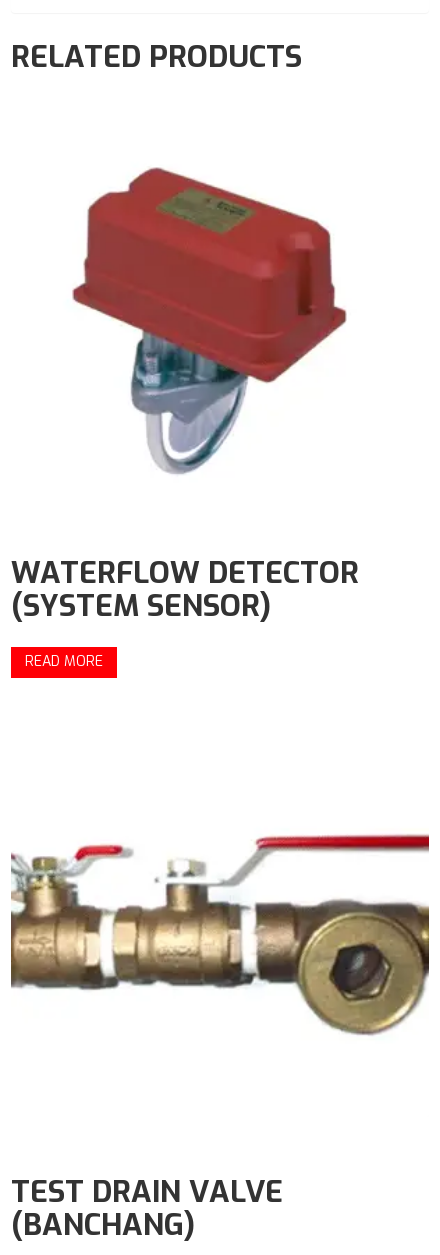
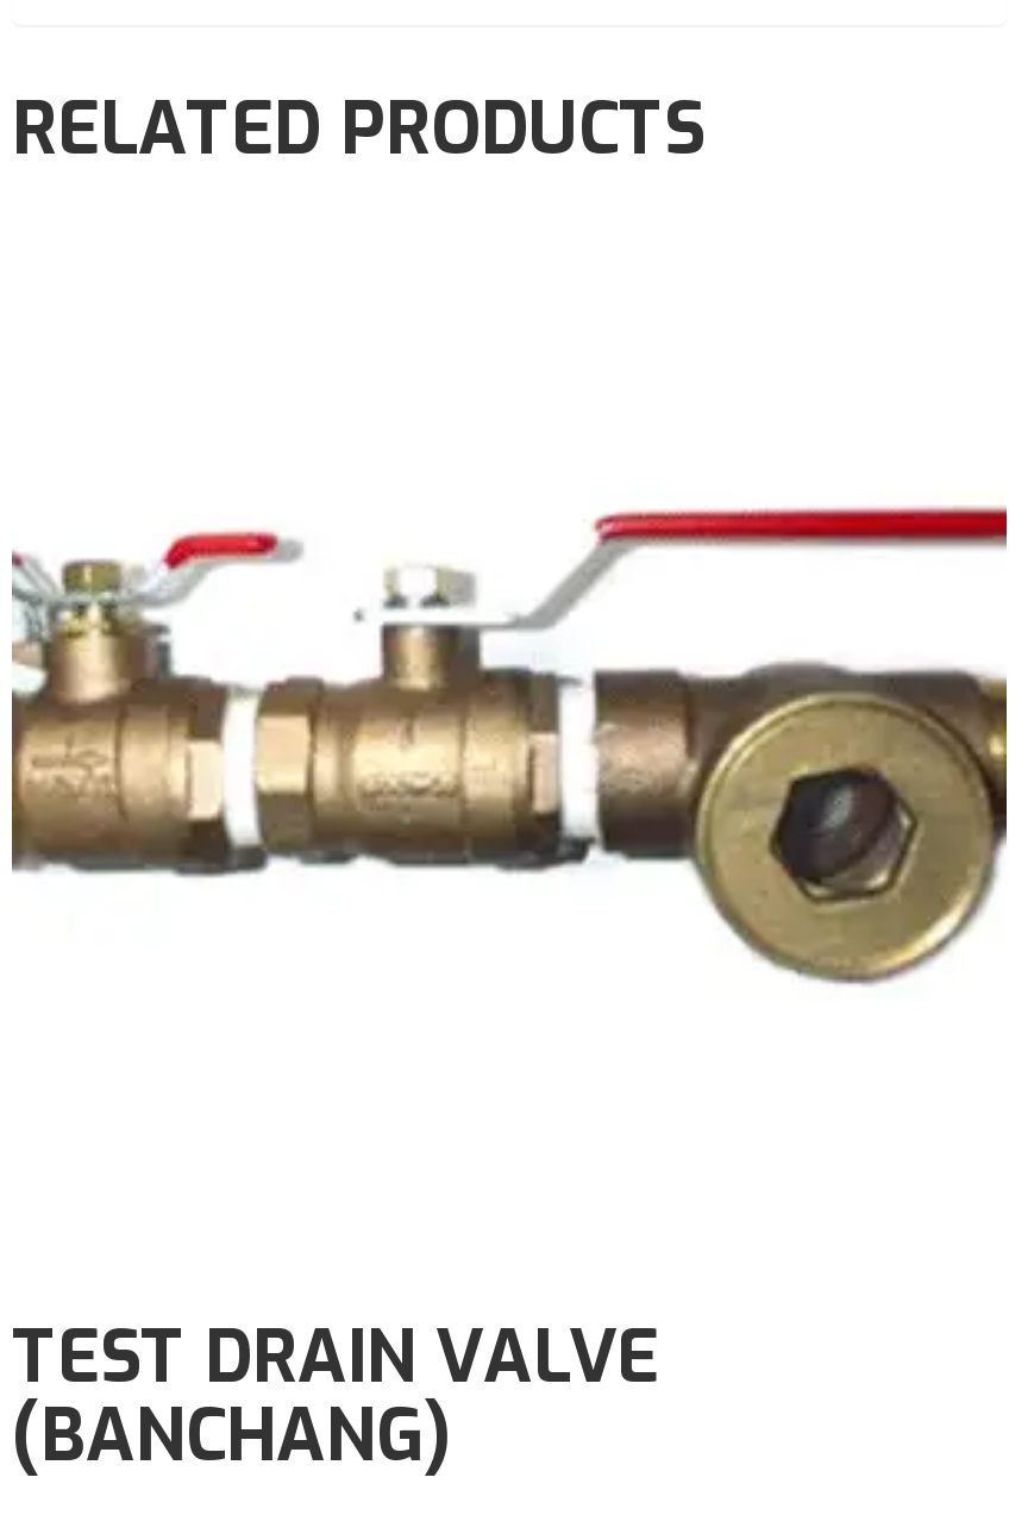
- [image]

- WATERFLOW DETECTOR
- (SYSTEM SENSOR)
- READ MORE
